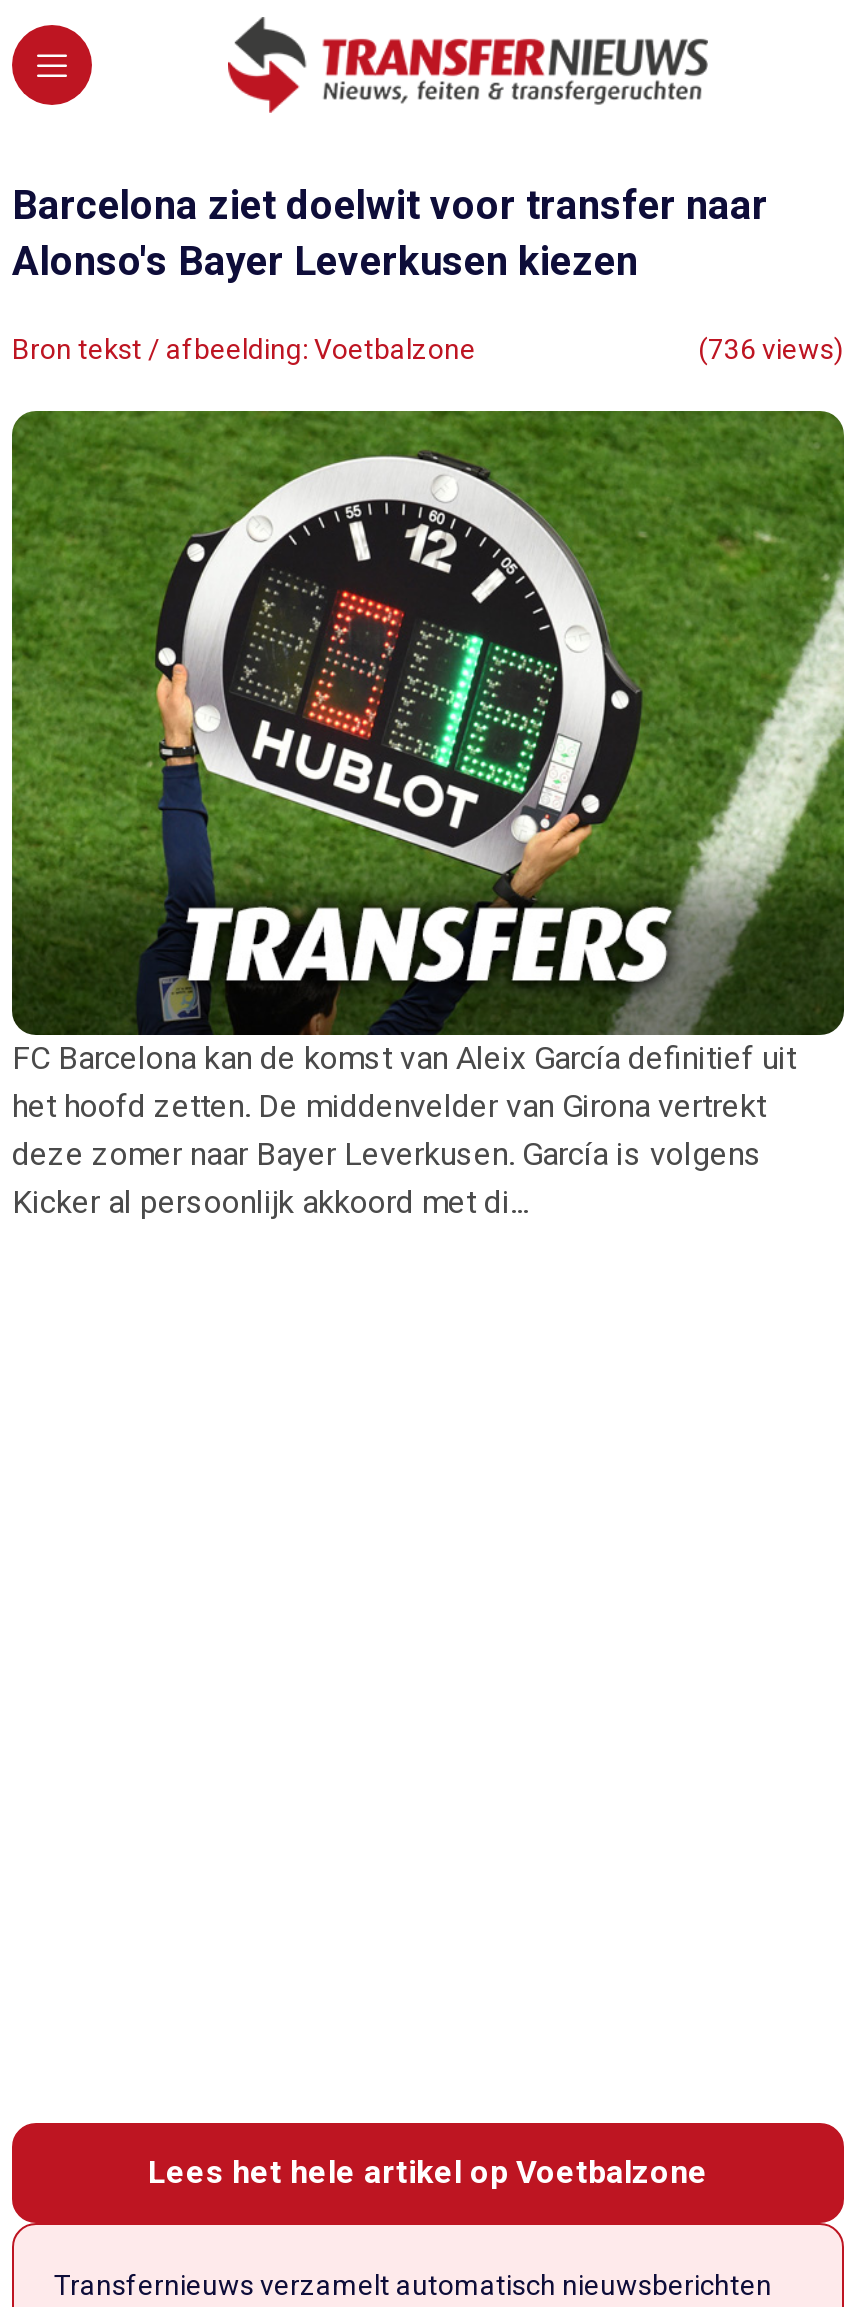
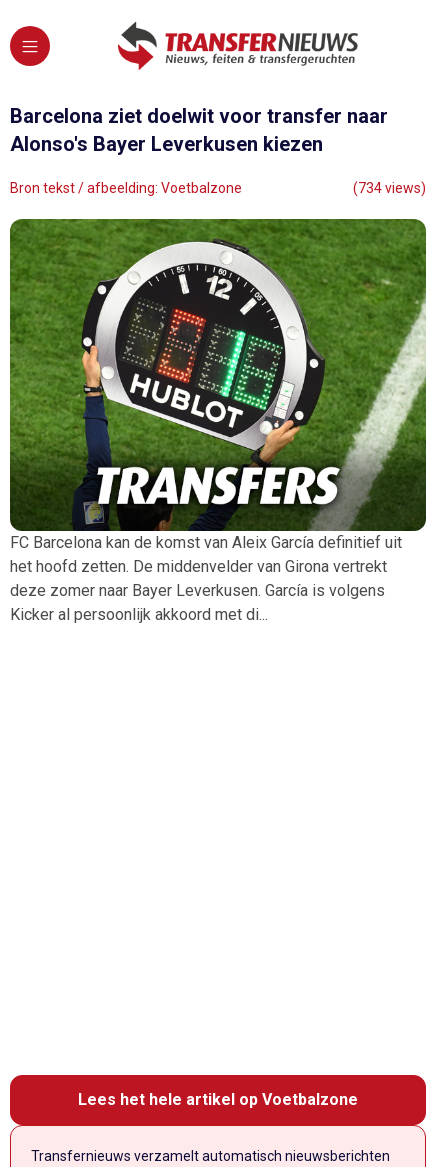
- (736 views)
+ (734 views)
